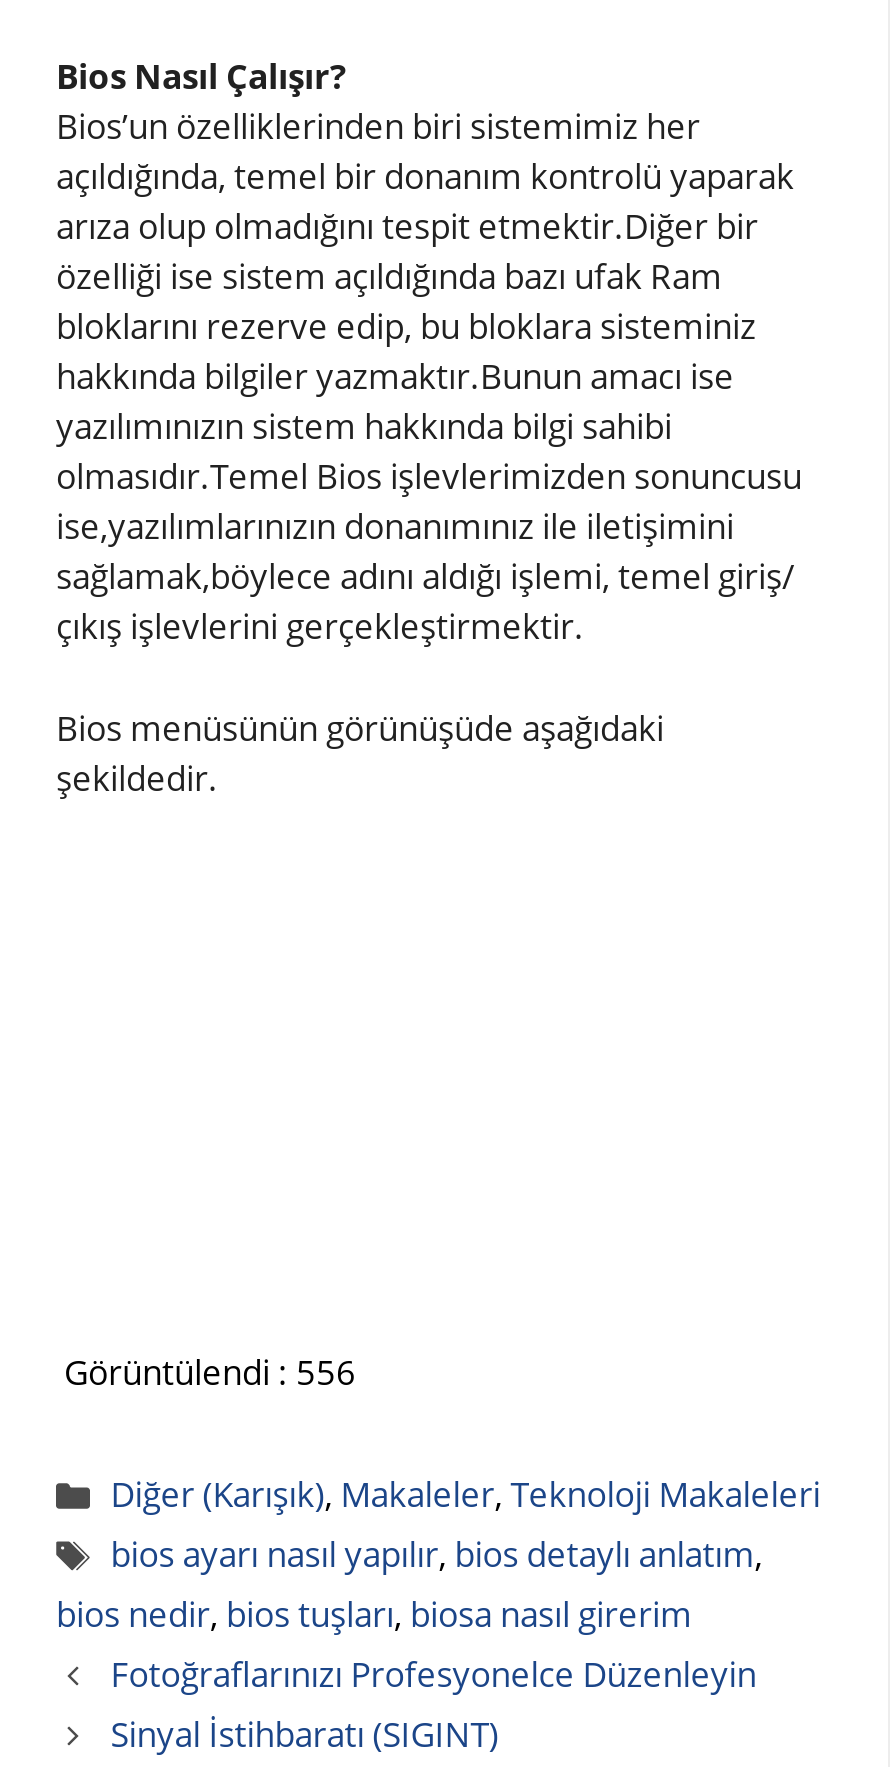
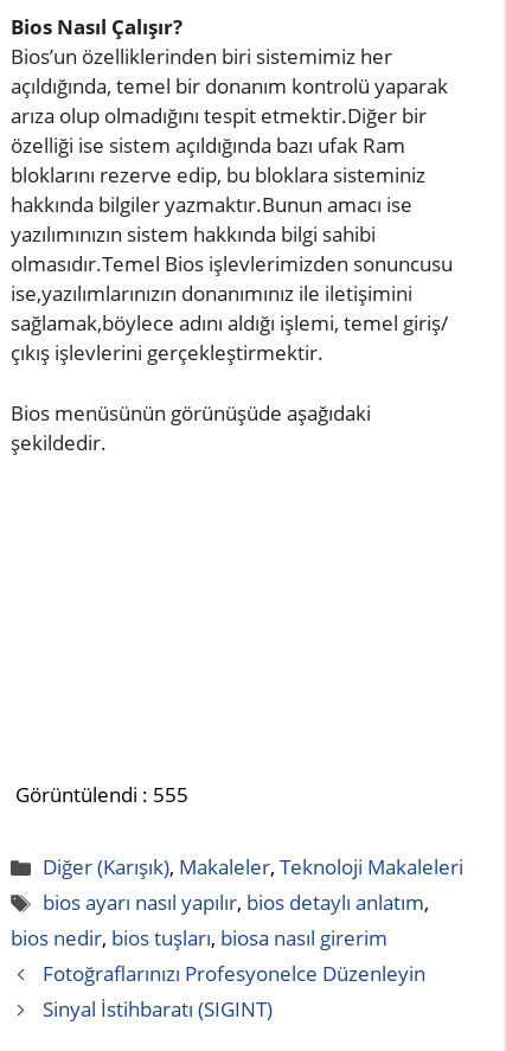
- Görüntülendi : 556
+ Görüntülendi : 555
